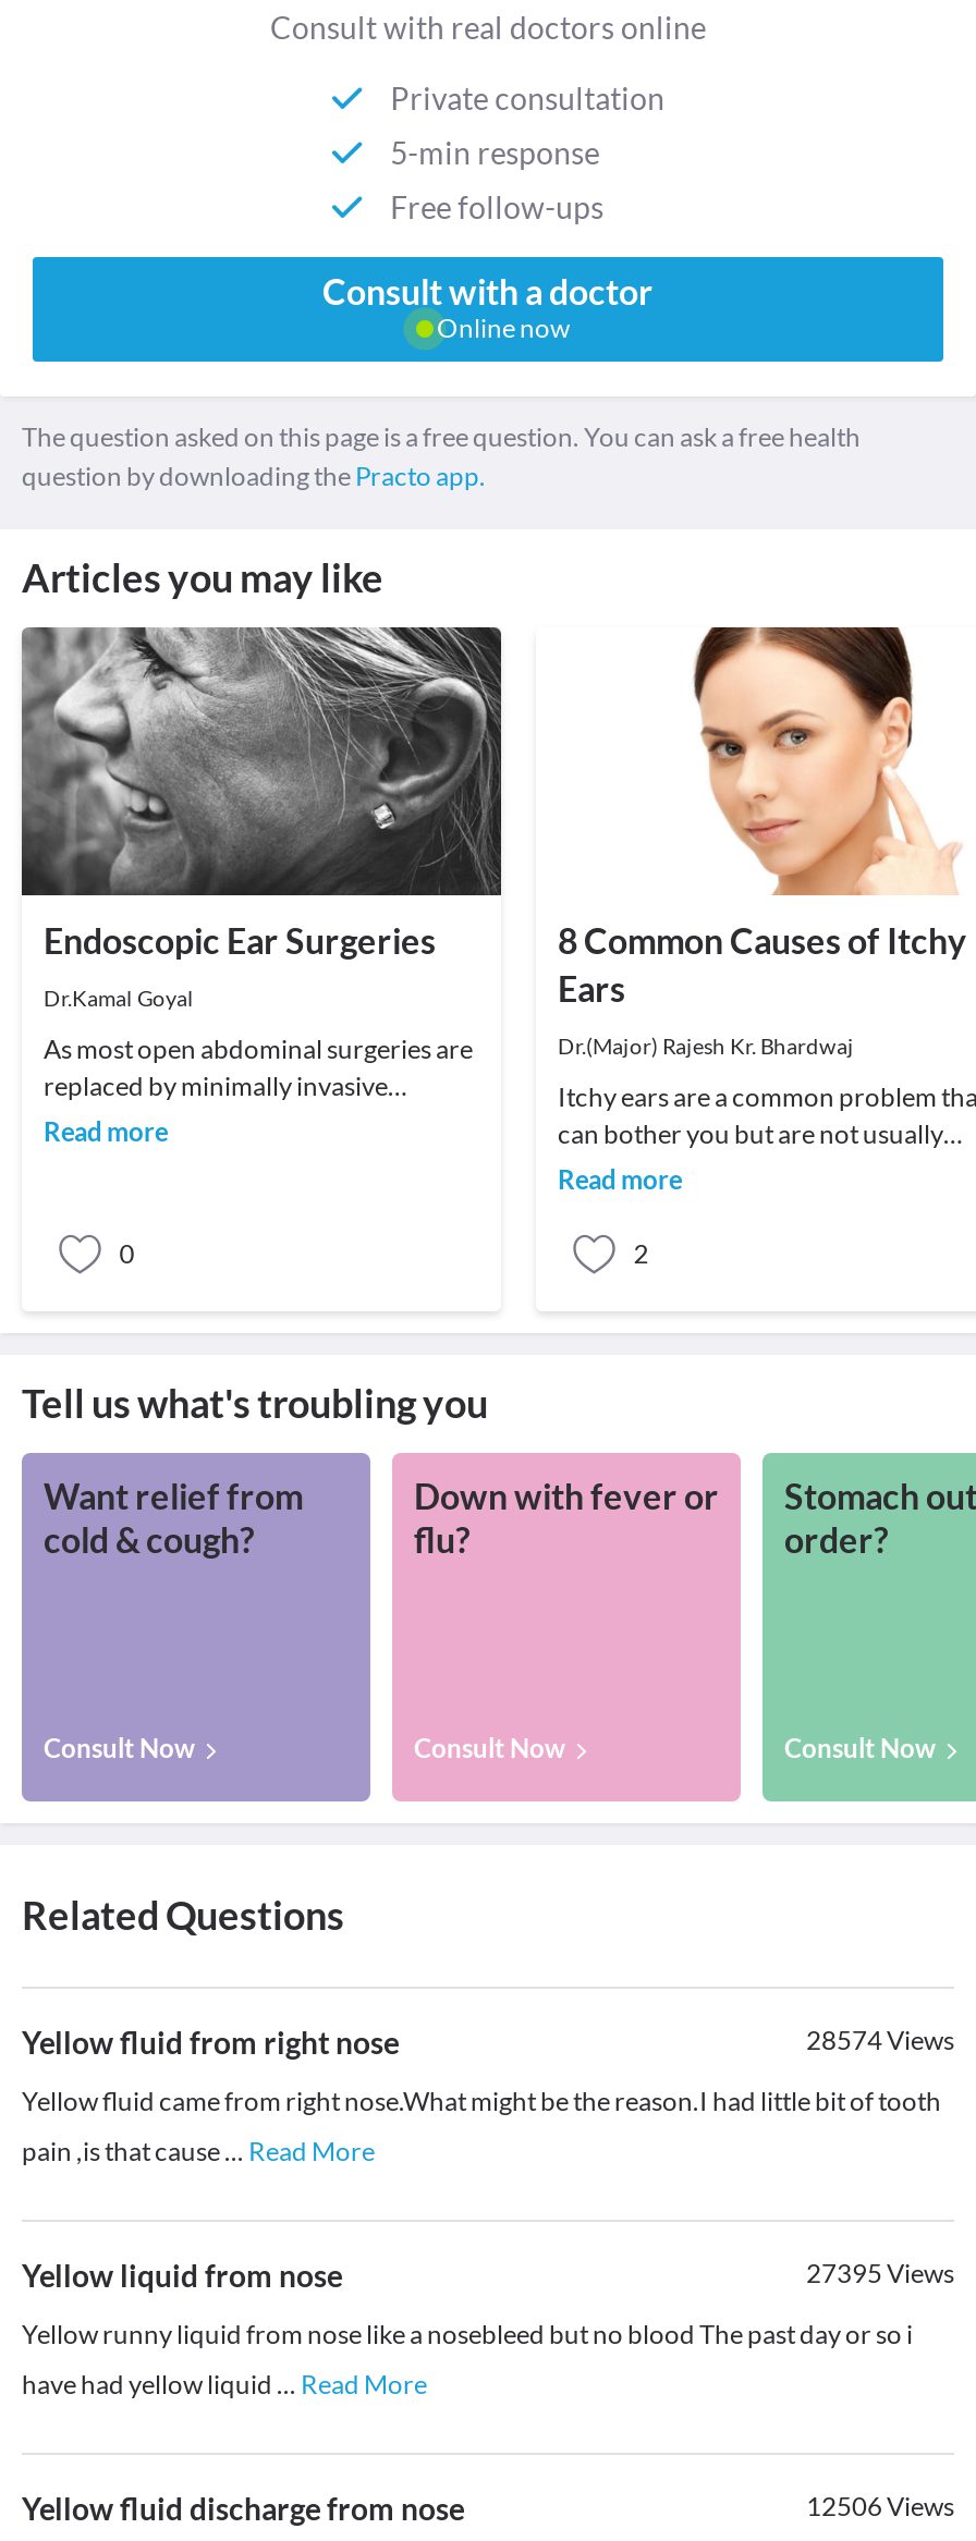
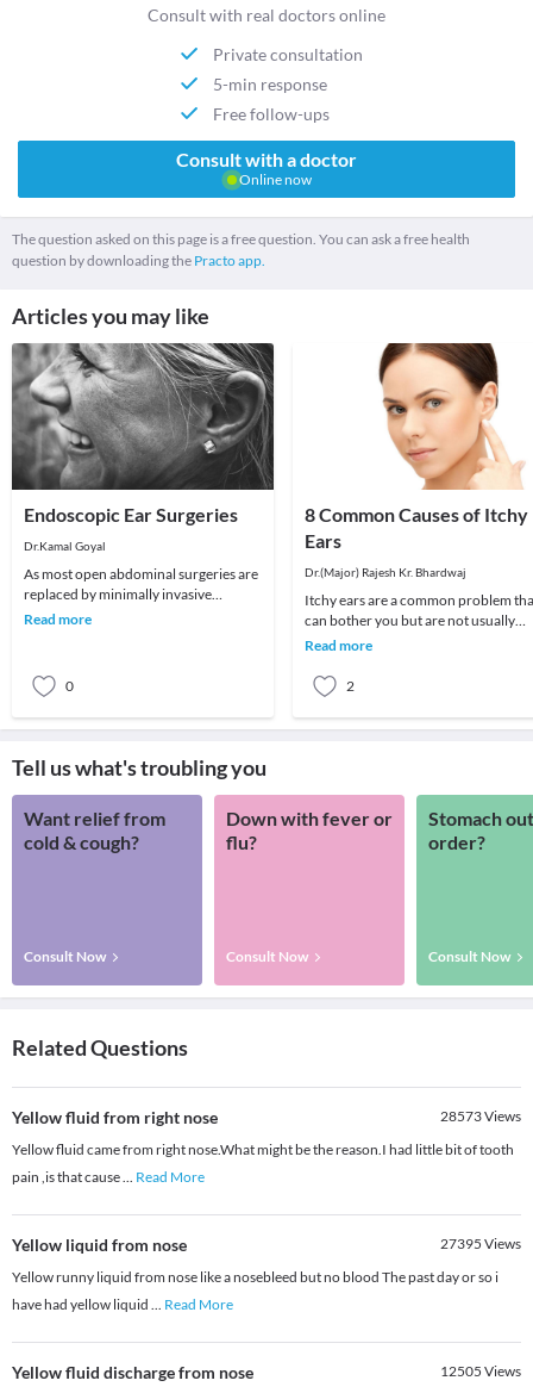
- 28574Views
+ 28573Views

- 12506Views
+ 12505Views
